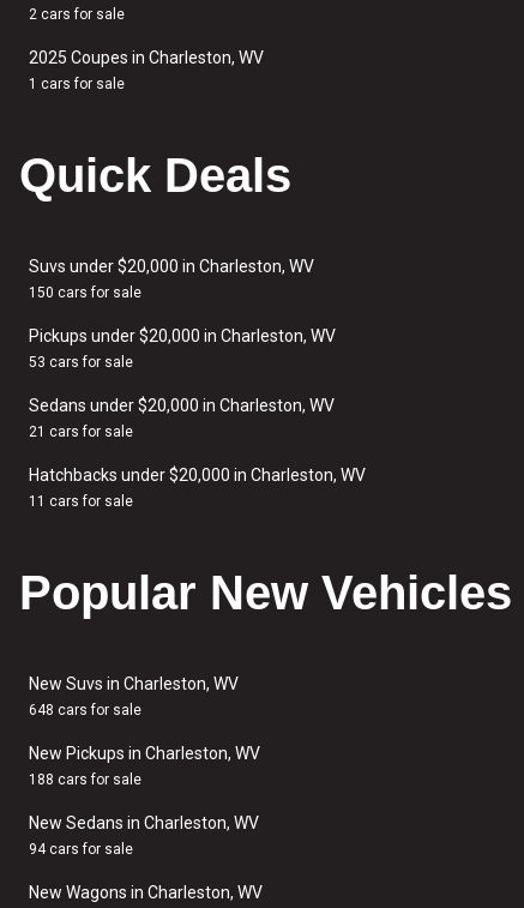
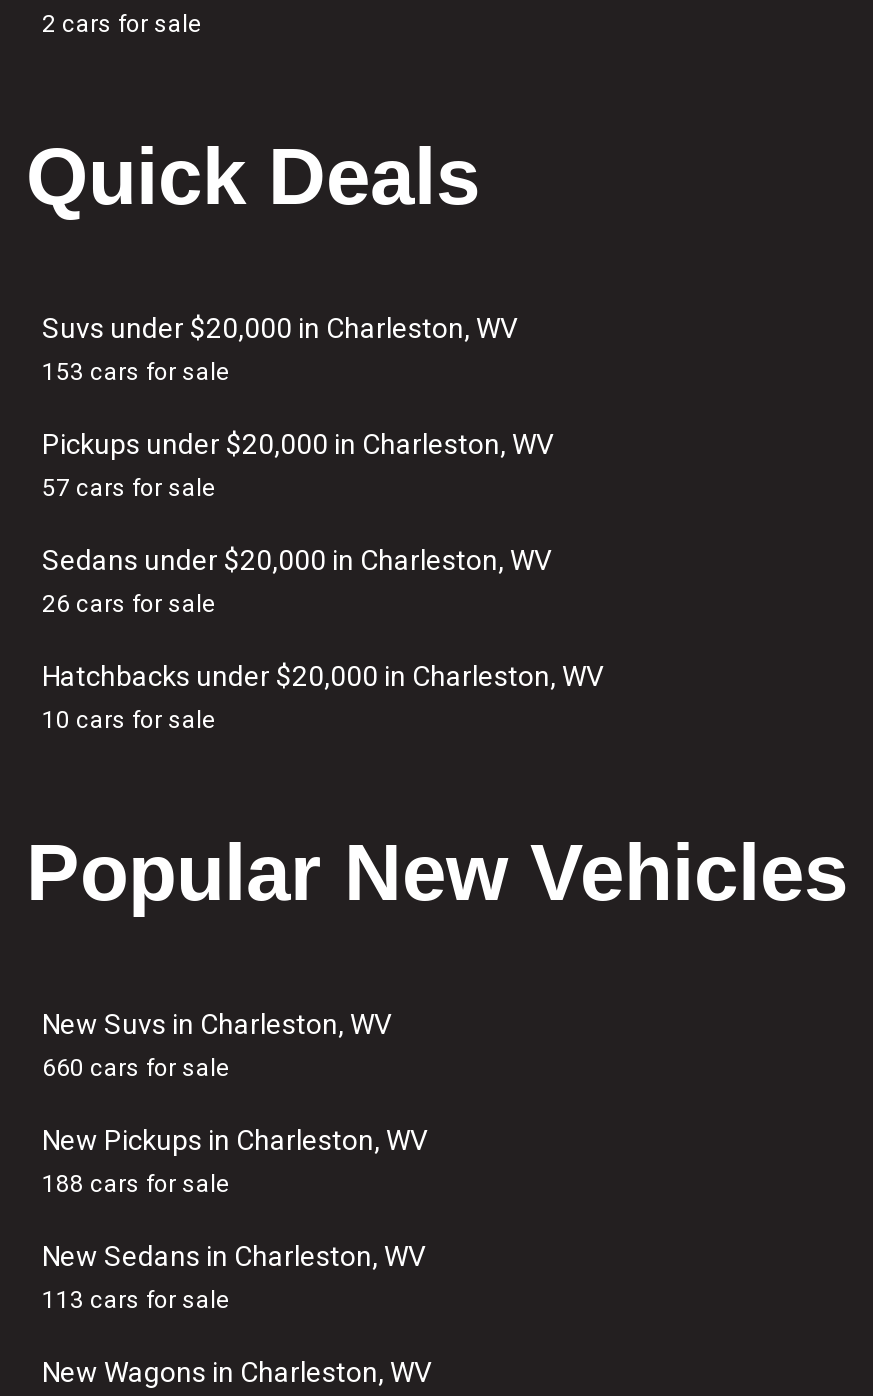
- 2025 Coupes in Charleston, WV
- 1 cars for sale

- 150 cars for sale
+ 153 cars for sale

- 53 cars for sale
+ 57 cars for sale

- 21 cars for sale
+ 26 cars for sale

- 11 cars for sale
+ 10 cars for sale

- 648 cars for sale
+ 660 cars for sale

- 94 cars for sale
+ 113 cars for sale
